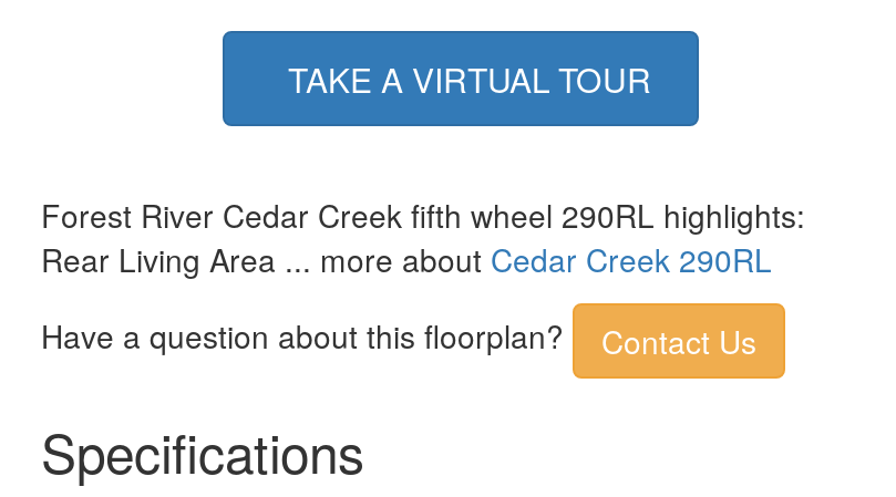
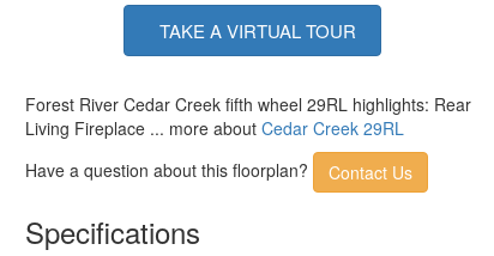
- Forest River Cedar Creek fifth wheel 290RL highlights:
- Rear Living Area ... more about Cedar Creek 290RL
+ Forest River Cedar Creek fifth wheel 29RL highlights: Rear
+ Living Fireplace ... more about Cedar Creek 29RL
